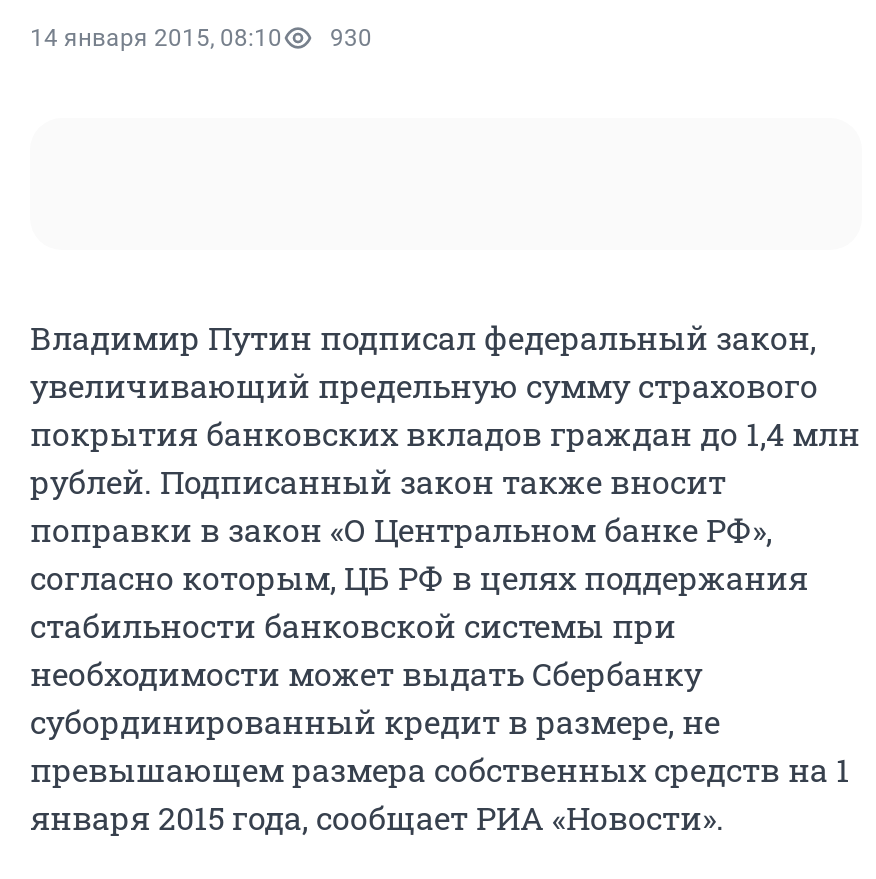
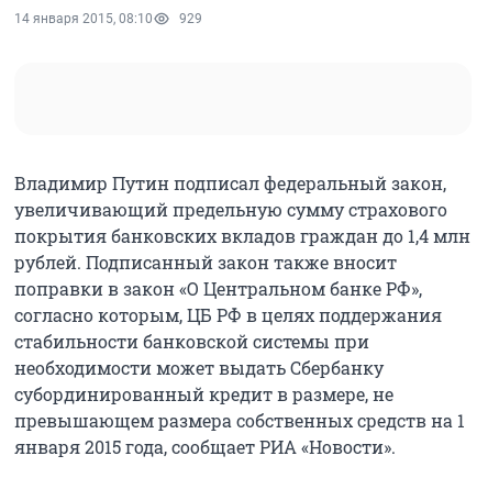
- 14 января 2015, 08:10 930
+ 14 января 2015, 08:10 929
